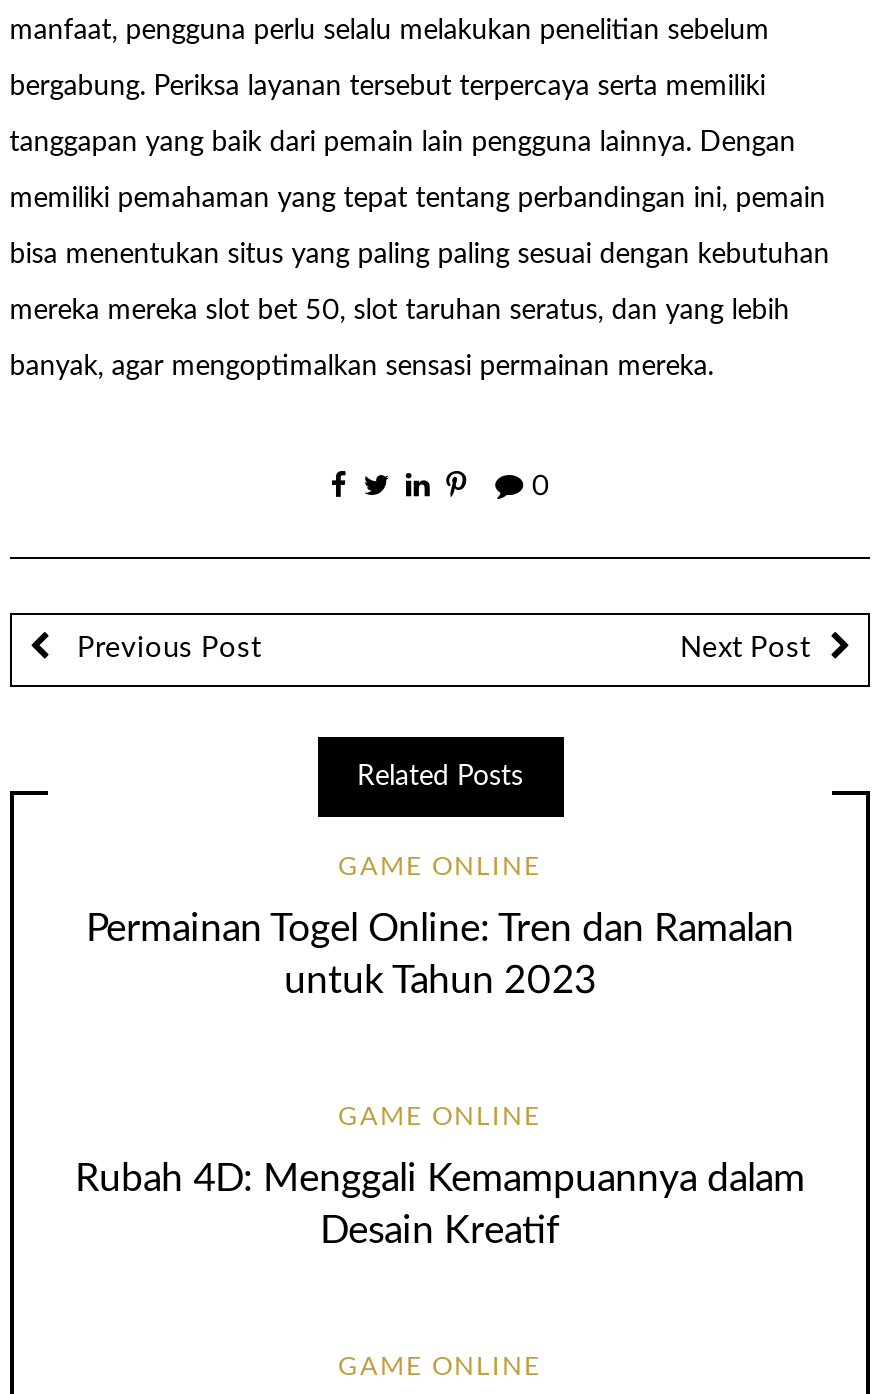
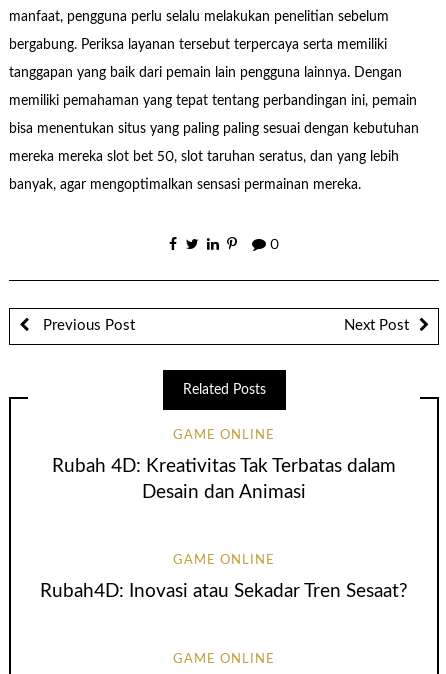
- Permainan Togel Online: Tren dan Ramalan
- untuk Tahun 2023
+ Rubah 4D: Kreativitas Tak Terbatas dalam
+ Desain dan Animasi

- Rubah 4D: Menggali Kemampuannya dalam
- Desain Kreatif
+ Rubah4D: Inovasi atau Sekadar Tren Sesaat?
